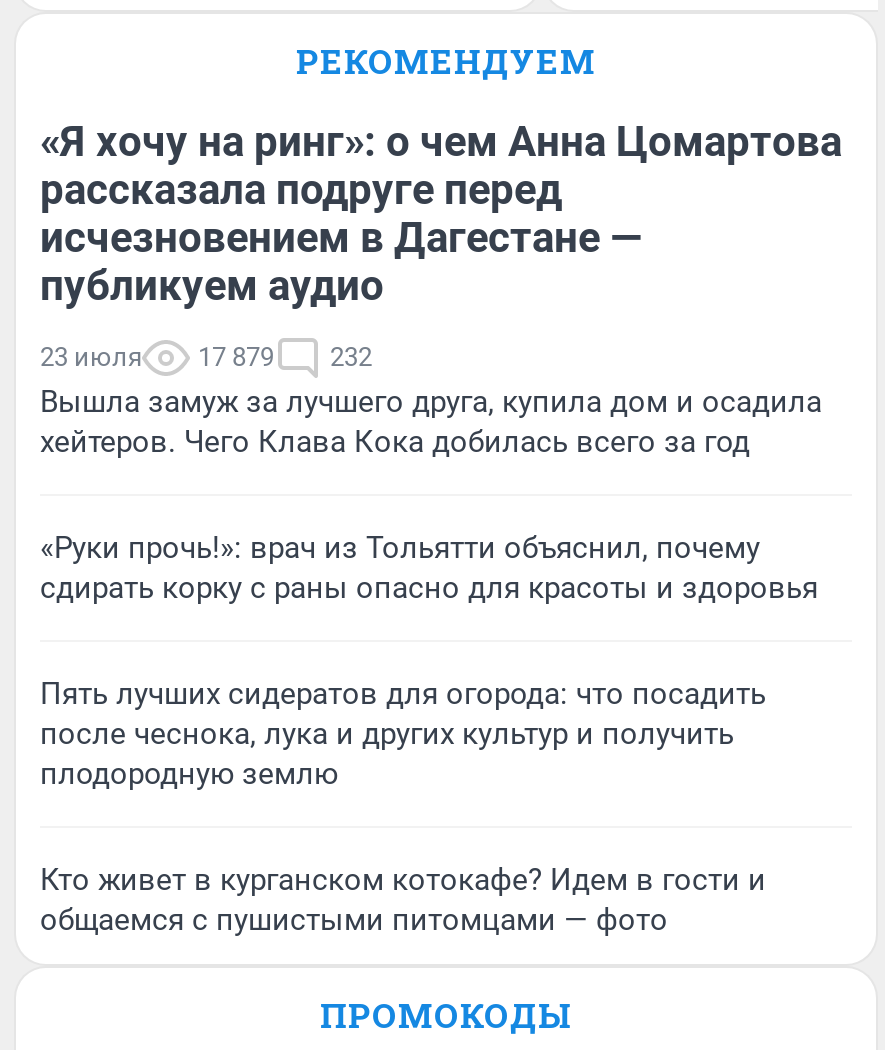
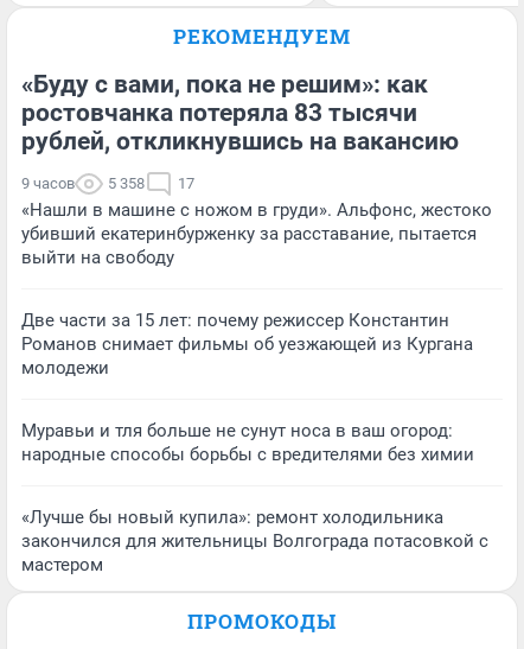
- «Я хочу на ринг»: о чем Анна Цомартова
- рассказала подруге перед
- исчезновением в Дагестане —
- публикуем аудио
+ «Буду с вами, пока не решим»: как
+ ростовчанка потеряла 83 тысячи
+ рублей, откликнувшись на вакансию

- 23 июля
- 17 879
- 232
- Вышла замуж за лучшего друга, купила дом и осадила
- хейтеров. Чего Клава Кока добилась всего за год
+ 9 часов
+ 5 358
+ 17
+ «Нашли в машине с ножом в груди». Альфонс, жестоко
+ убивший екатеринбурженку за расставание, пытается
+ выйти на свободу

- «Руки прочь!»: врач из Тольятти объяснил, почему
- сдирать корку с раны опасно для красоты и здоровья
+ Две части за 15 лет: почему режиссер Константин
+ Романов снимает фильмы об уезжающей из Кургана
+ молодежи

- Пять лучших сидератов для огорода: что посадить
- после чеснока, лука и других культур и получить
- плодородную землю
+ Муравьи и тля больше не сунут носа в ваш огород:
+ народные способы борьбы с вредителями без химии

- Кто живет в курганском котокафе? Идем в гости и
- общаемся с пушистыми питомцами — фото
+ «Лучше бы новый купила»: ремонт холодильника
+ закончился для жительницы Волгограда потасовкой с
+ мастером
